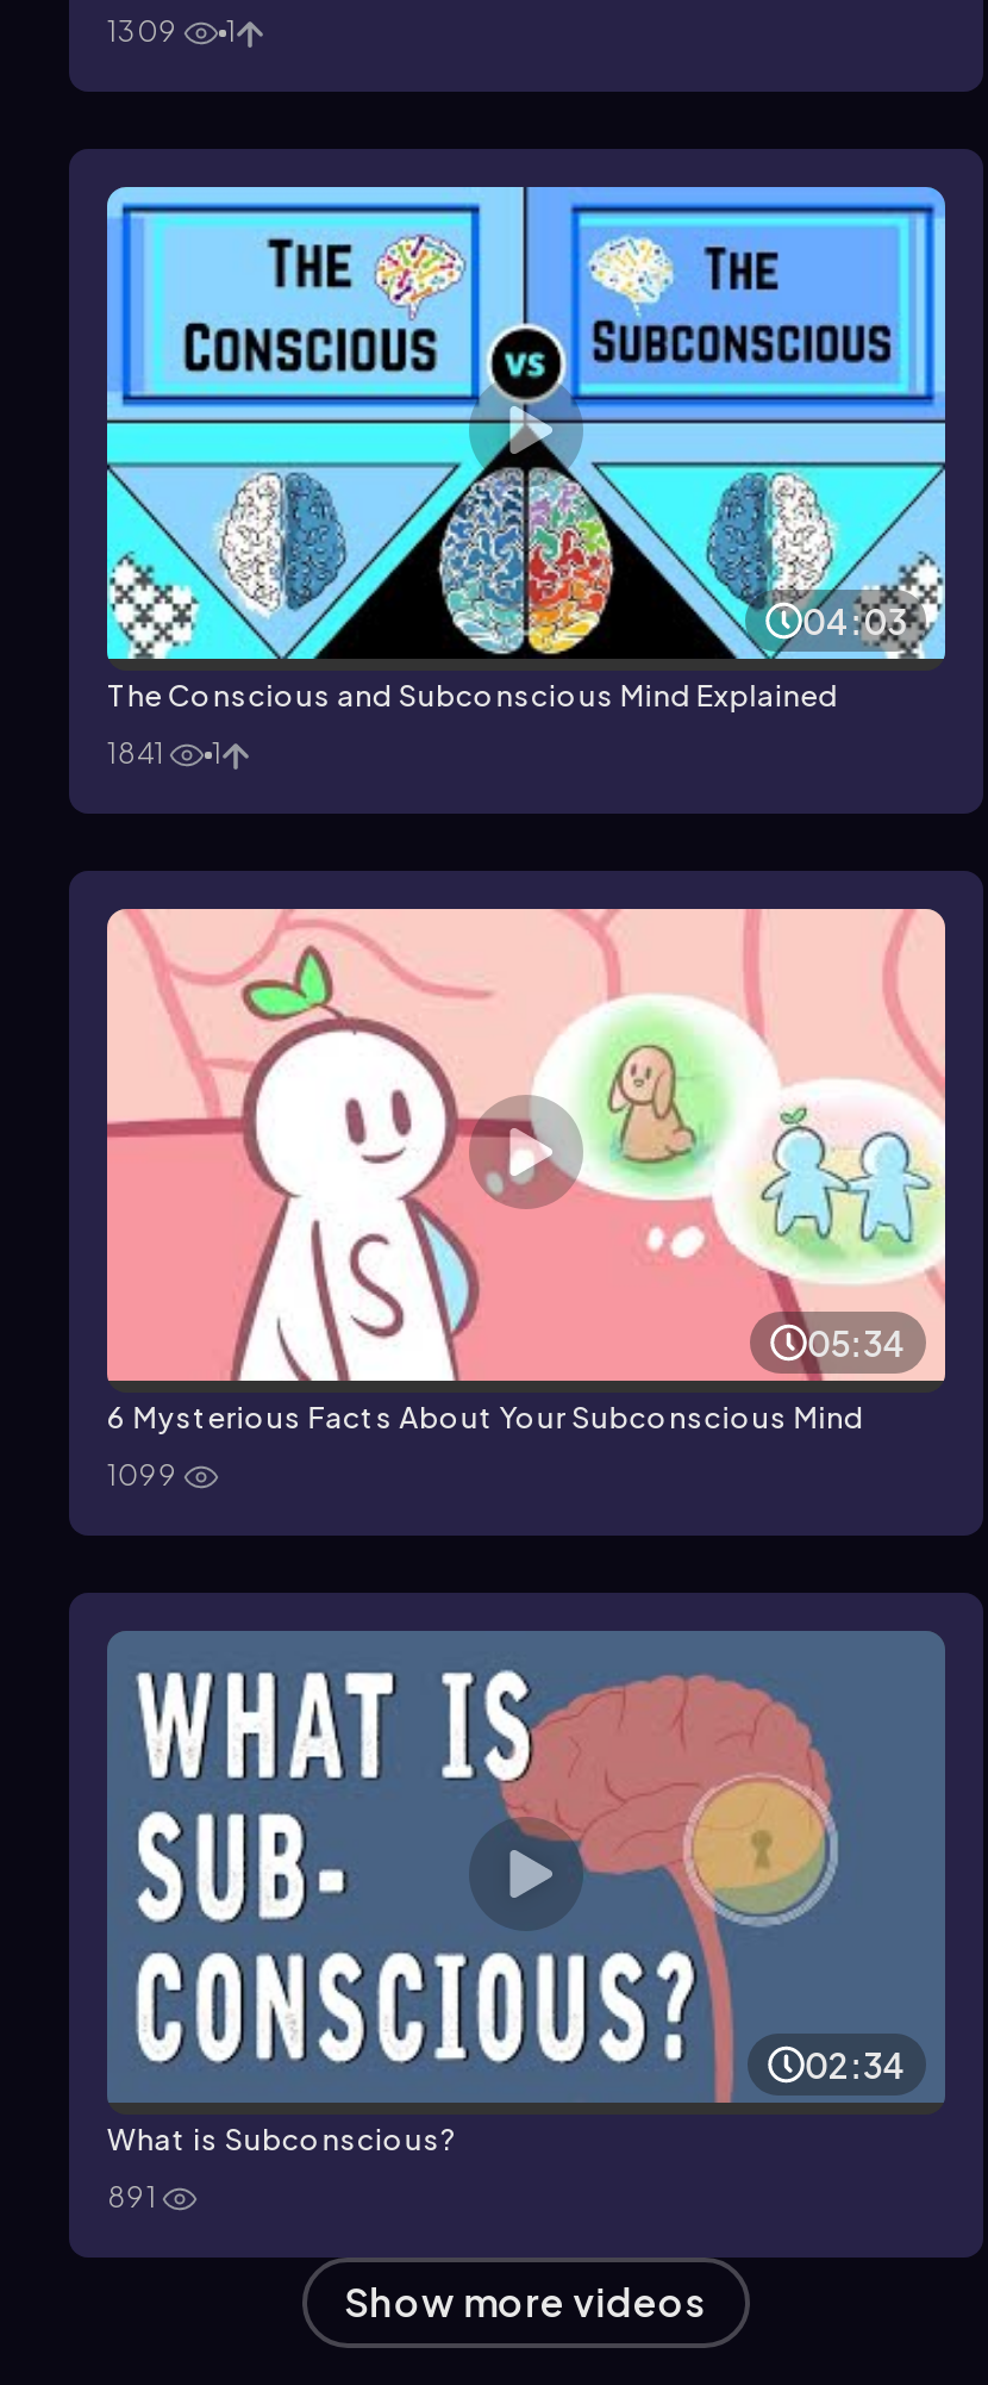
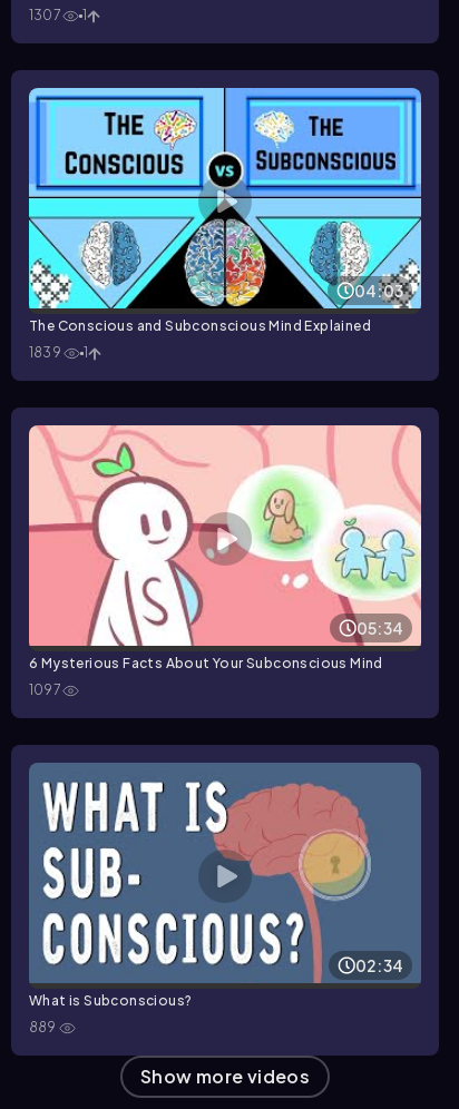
- 1309
+ 1307

- 1841
+ 1839

- 1099
+ 1097

- 891
+ 889
